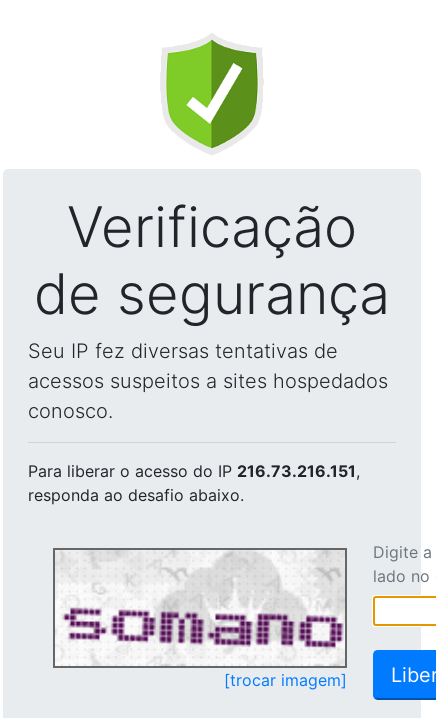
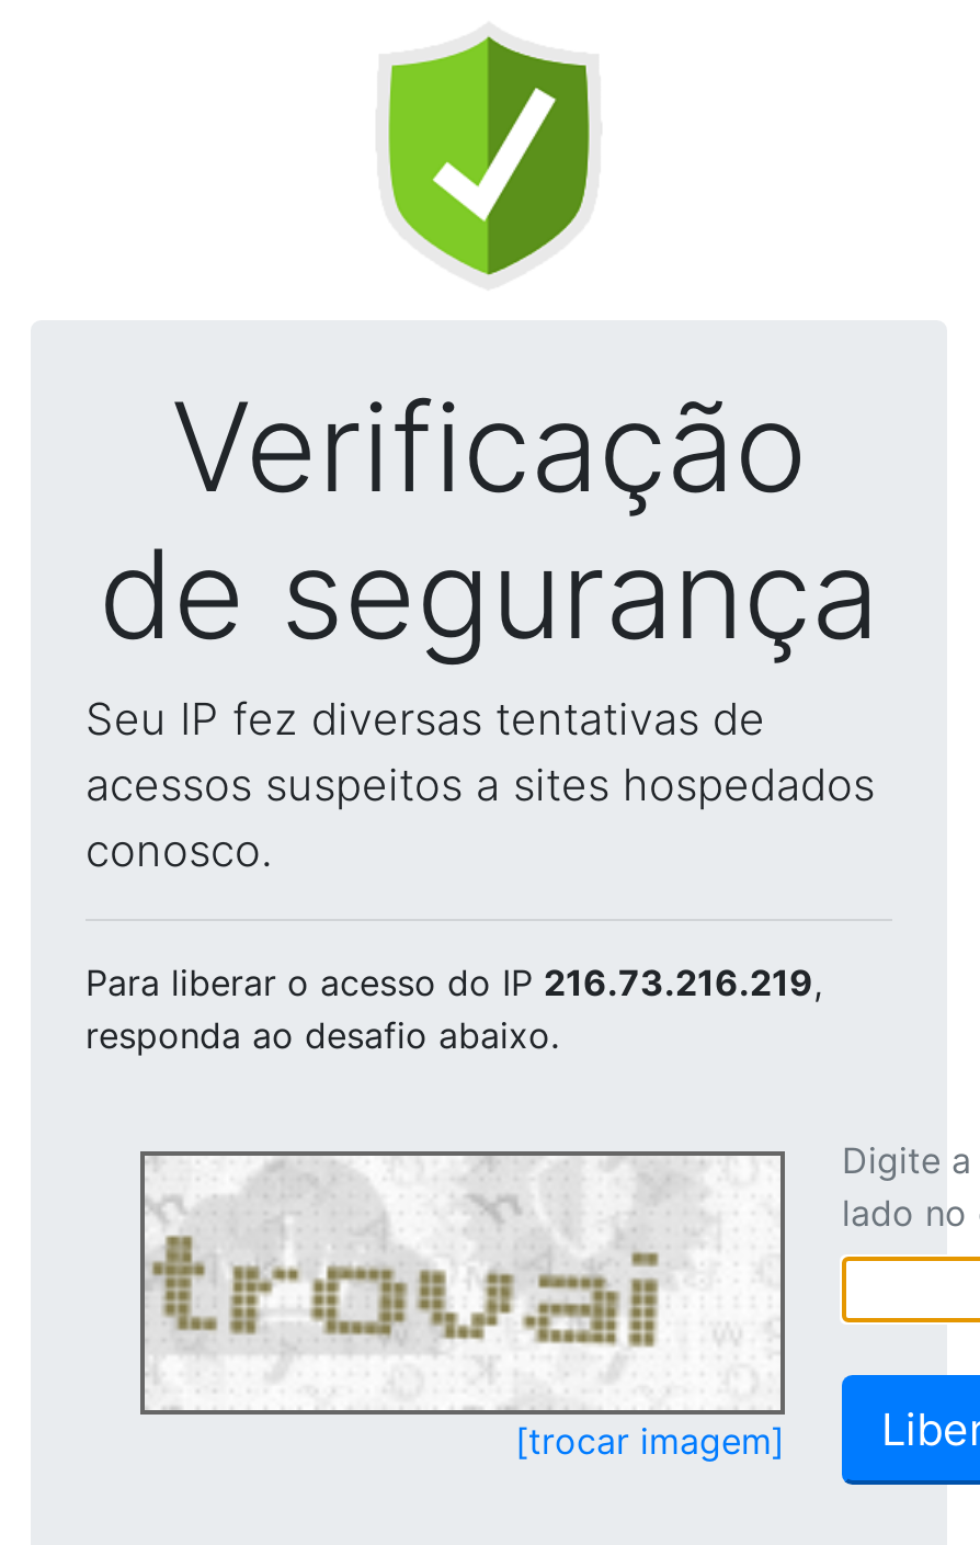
- Para liberar o acesso do IP 216.73.216.151,
+ Para liberar o acesso do IP 216.73.216.219,

- [image]
+ [image]
